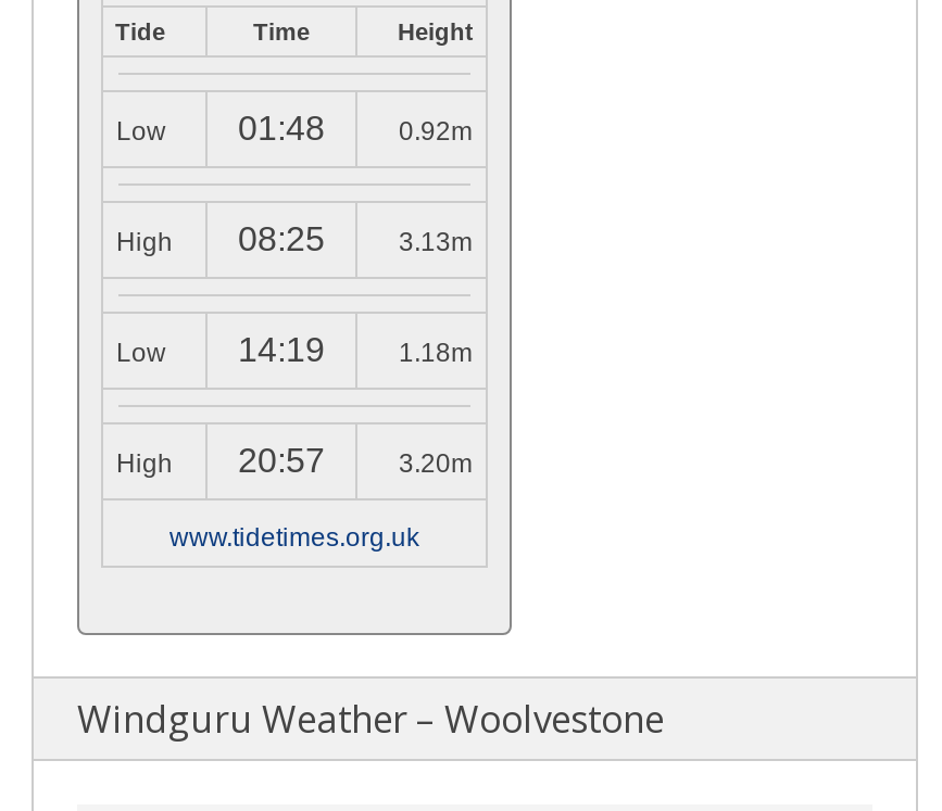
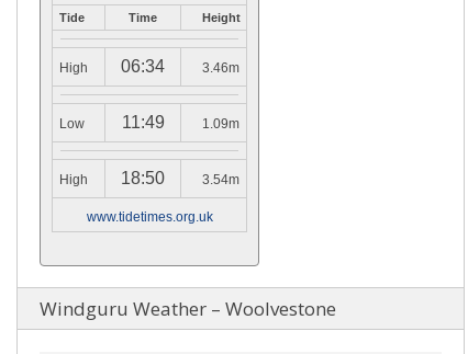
- Low
- 01:48
- 0.92m

- 08:25
- 3.13m
+ 06:34
+ 3.46m

- 14:19
- 1.18m
+ 11:49
+ 1.09m

- 20:57
- 3.20m
+ 18:50
+ 3.54m
